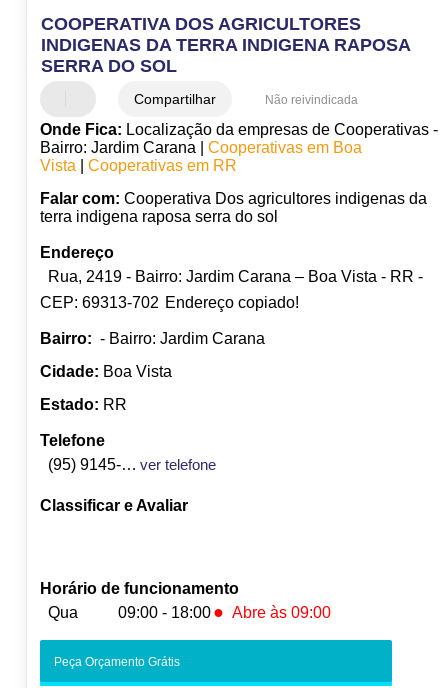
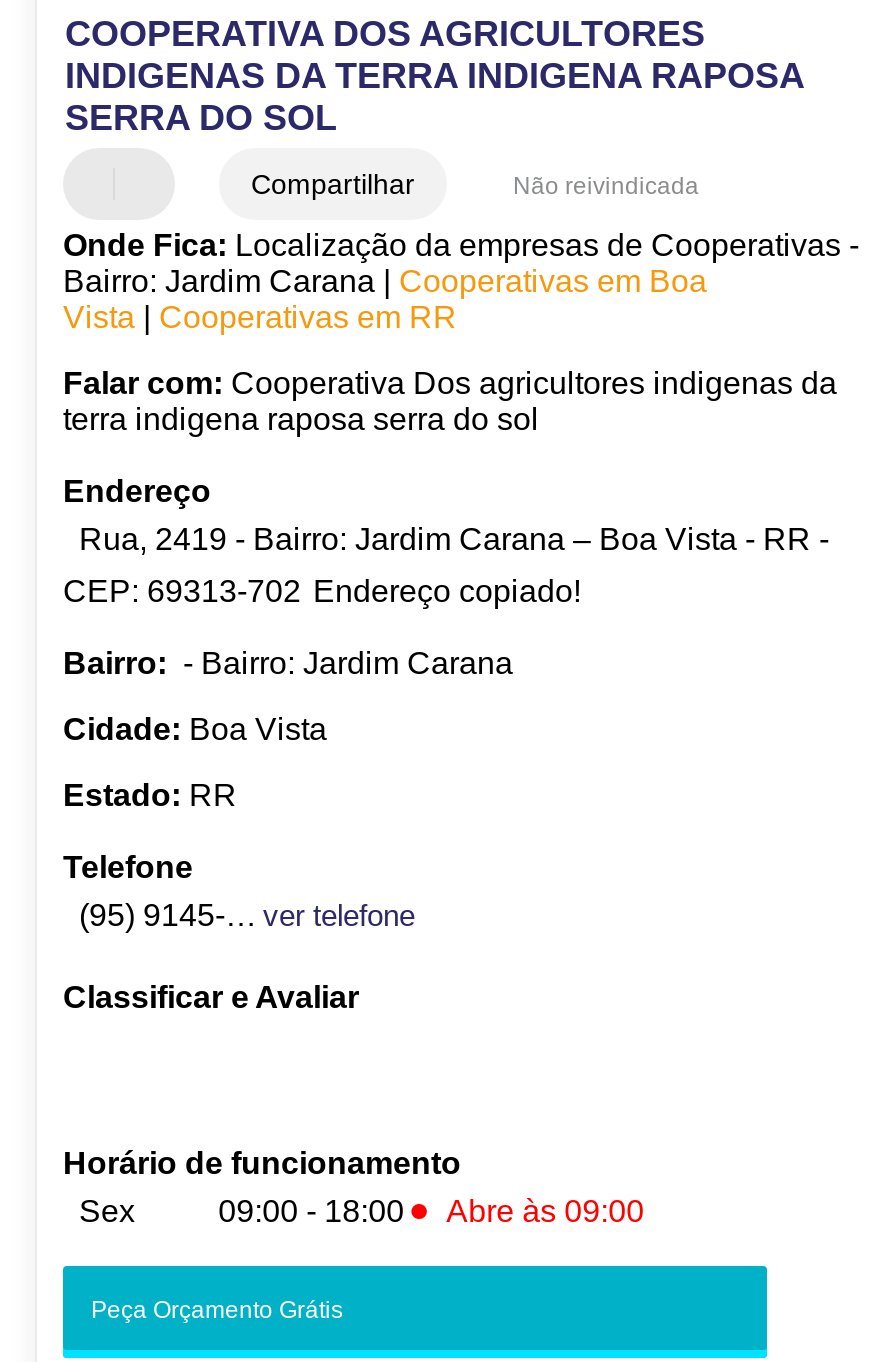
- Qua
+ Sex
